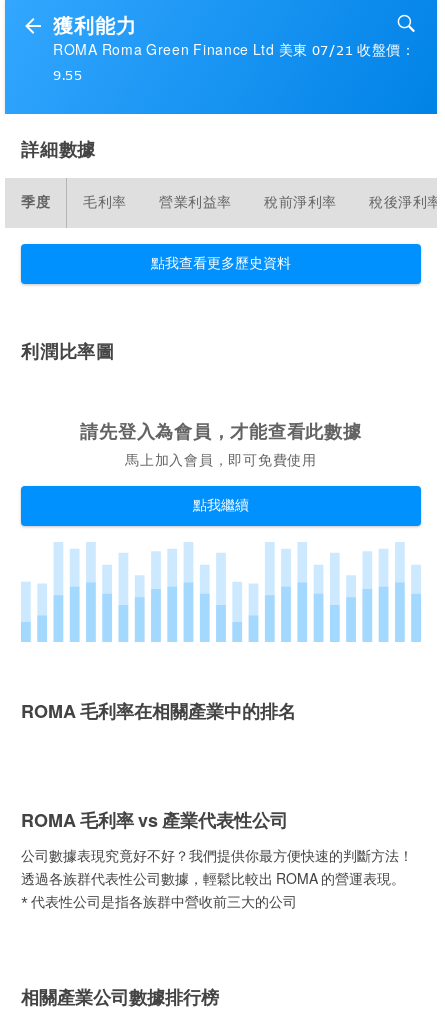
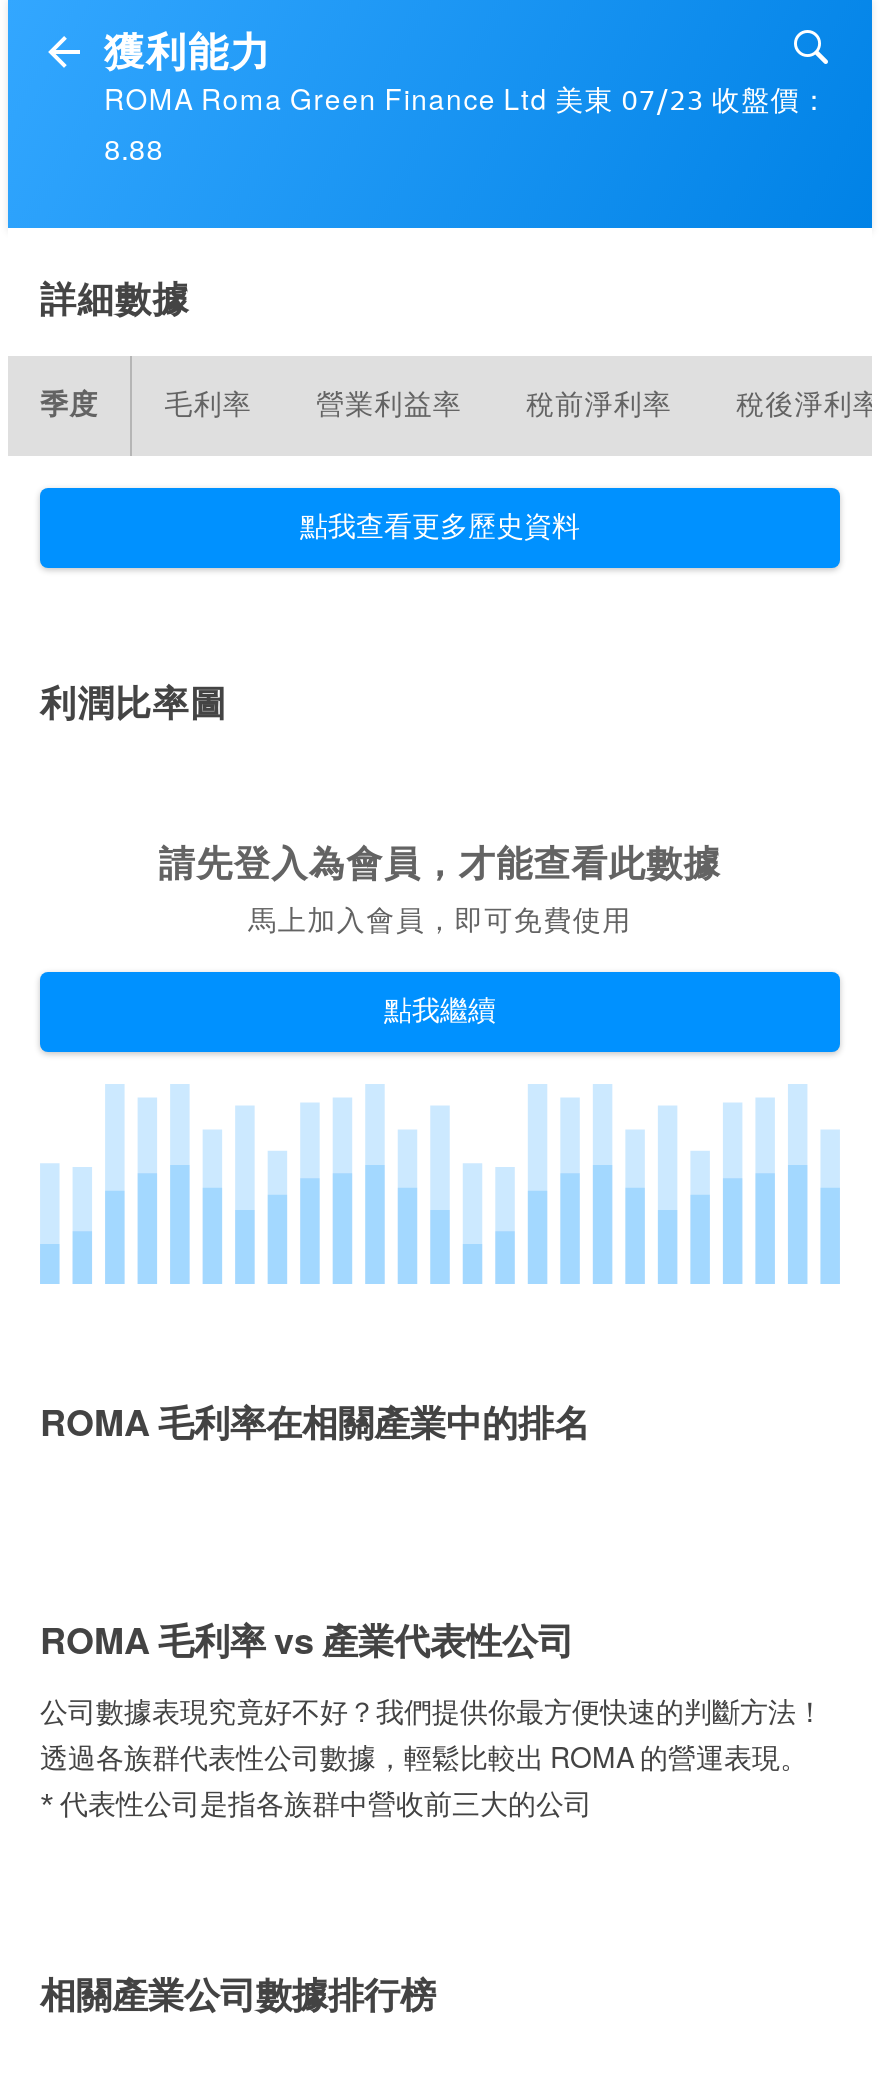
- ROMA Roma Green Finance Ltd 美東 07/21 收盤價：
+ ROMA Roma Green Finance Ltd 美東 07/23 收盤價：

- 9.55
+ 8.88
